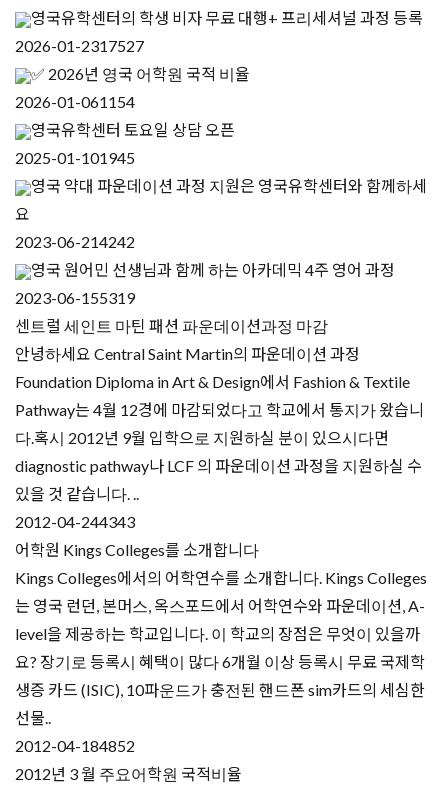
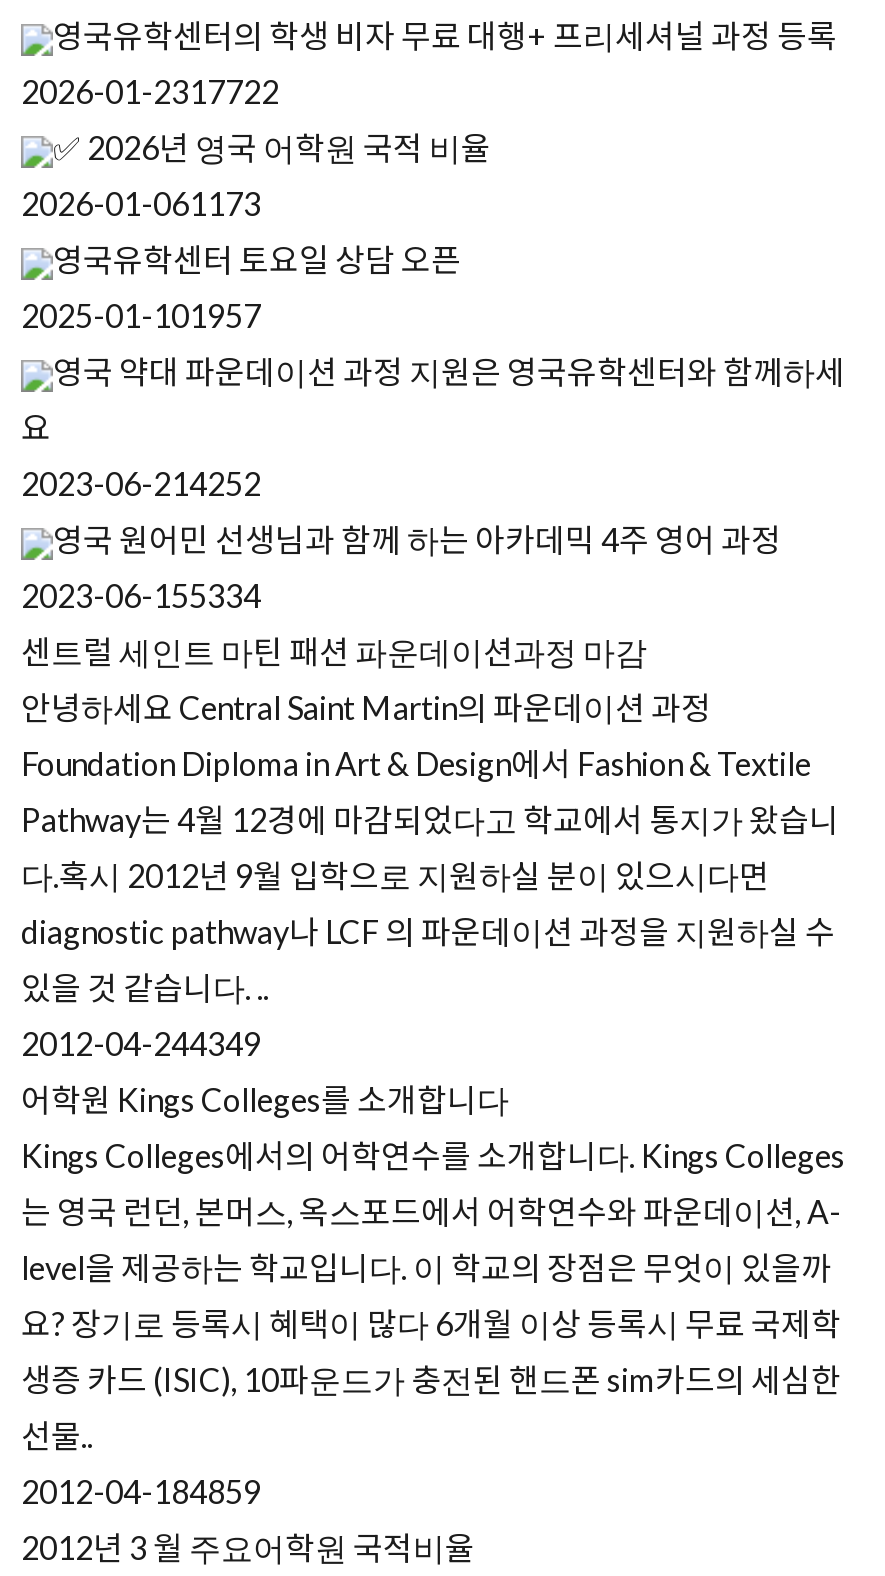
- 2026-01-2317527
+ 2026-01-2317722

- 2026-01-061154
+ 2026-01-061173

- 2025-01-101945
+ 2025-01-101957

- 2023-06-214242
+ 2023-06-214252

- 2023-06-155319
+ 2023-06-155334

- 2012-04-244343
+ 2012-04-244349

- 2012-04-184852
+ 2012-04-184859
